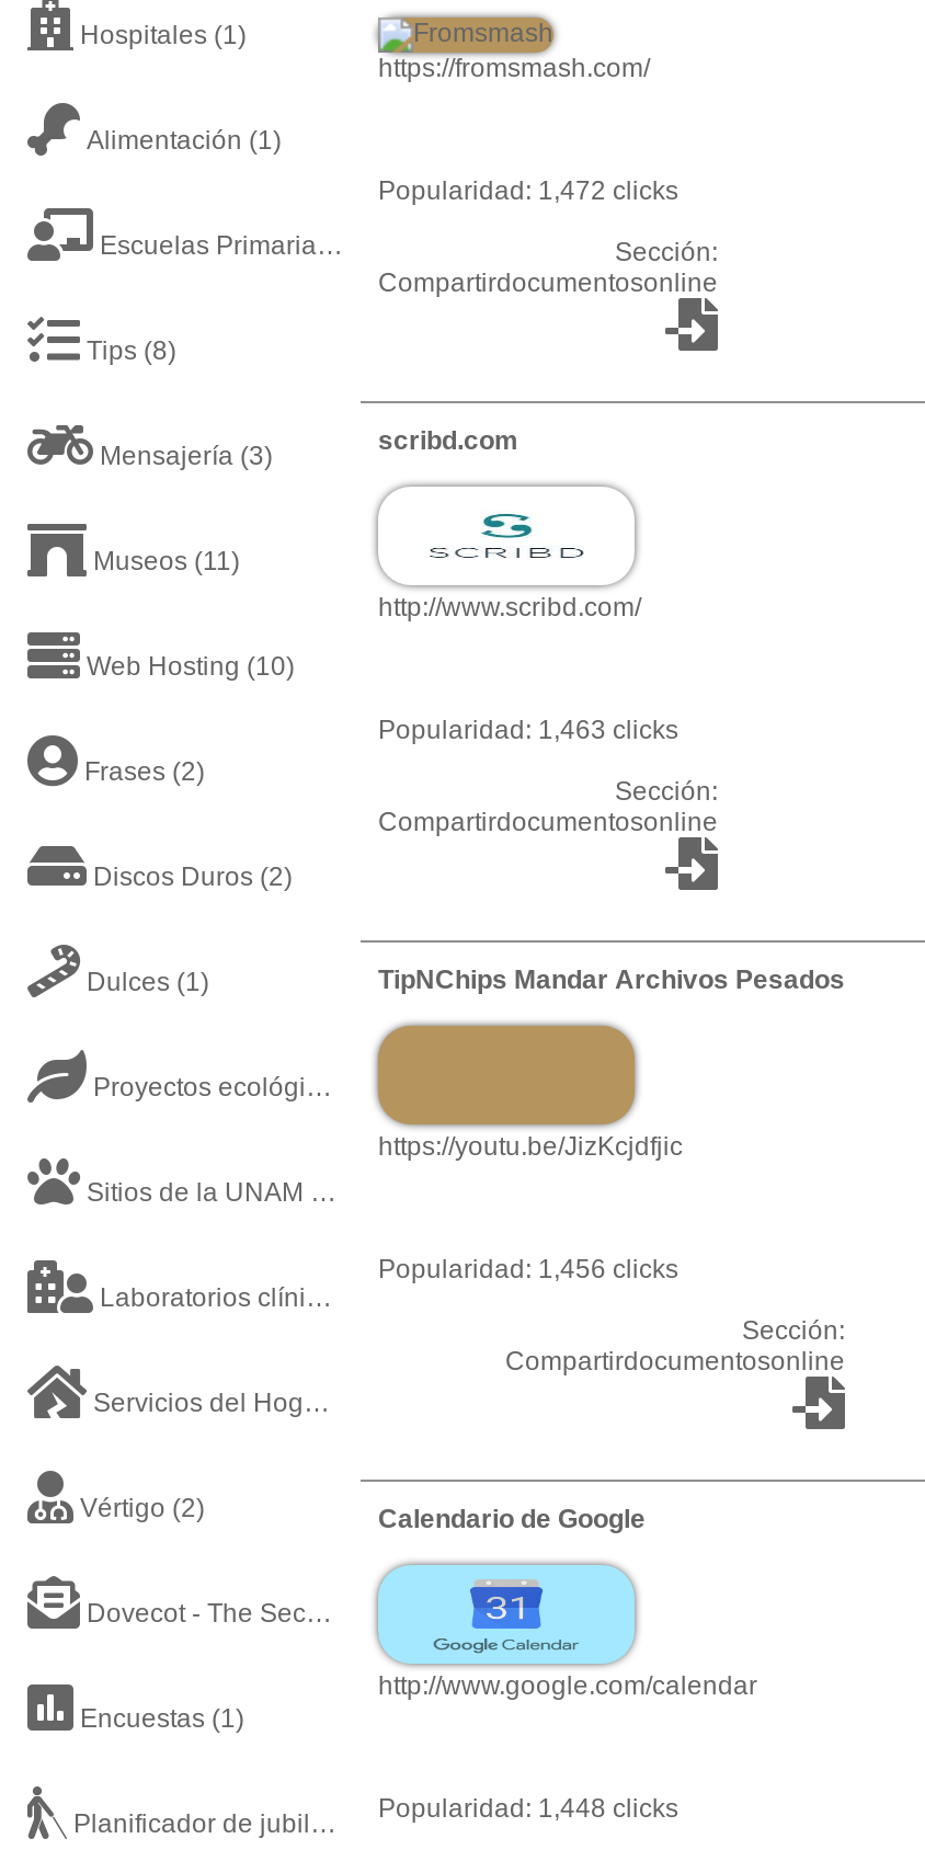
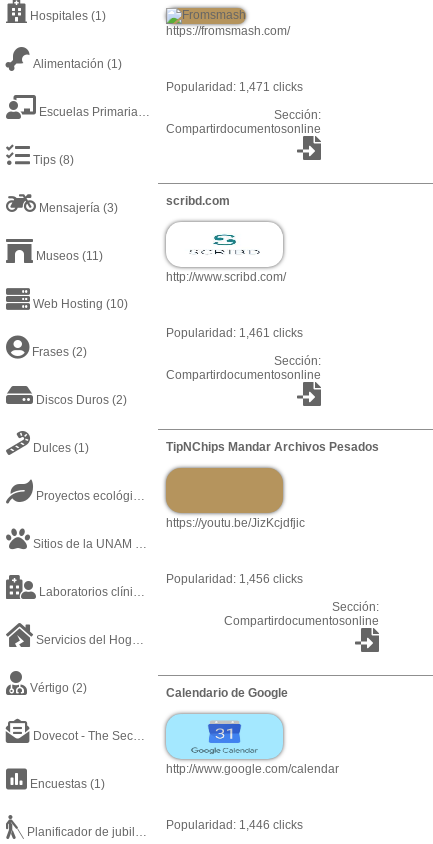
- Popularidad: 1,472 clicks
+ Popularidad: 1,471 clicks

- Popularidad: 1,463 clicks
+ Popularidad: 1,461 clicks

- Popularidad: 1,448 clicks
+ Popularidad: 1,446 clicks
